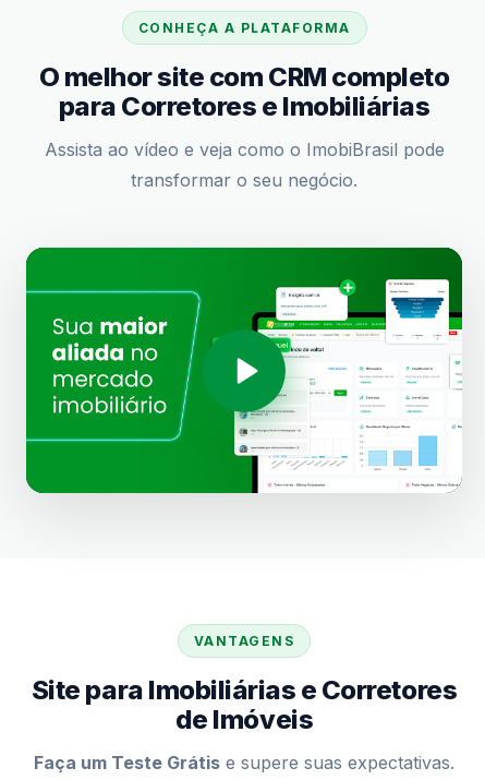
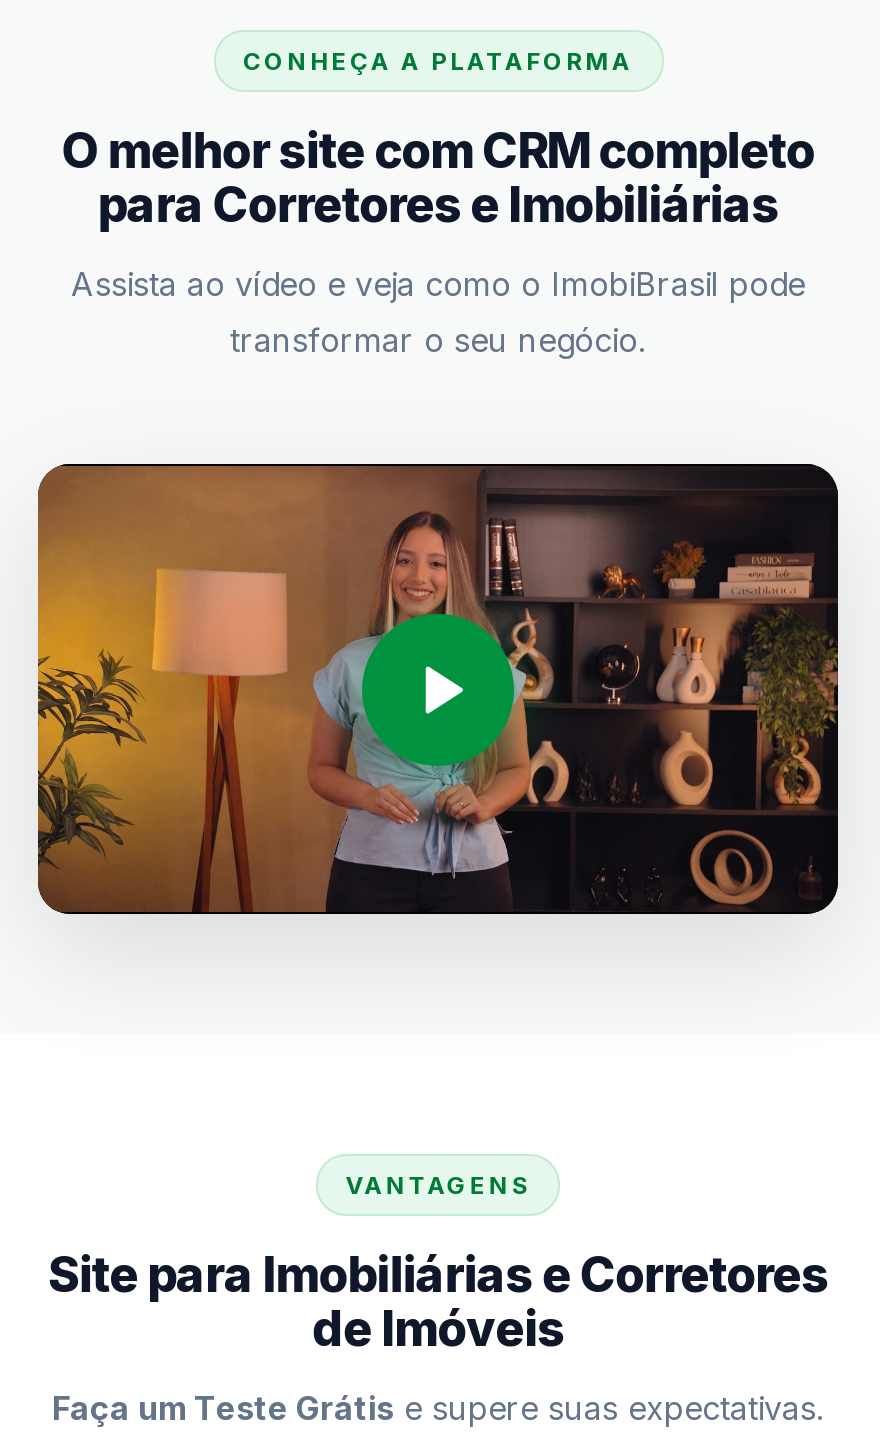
- [image]
+ [image]
